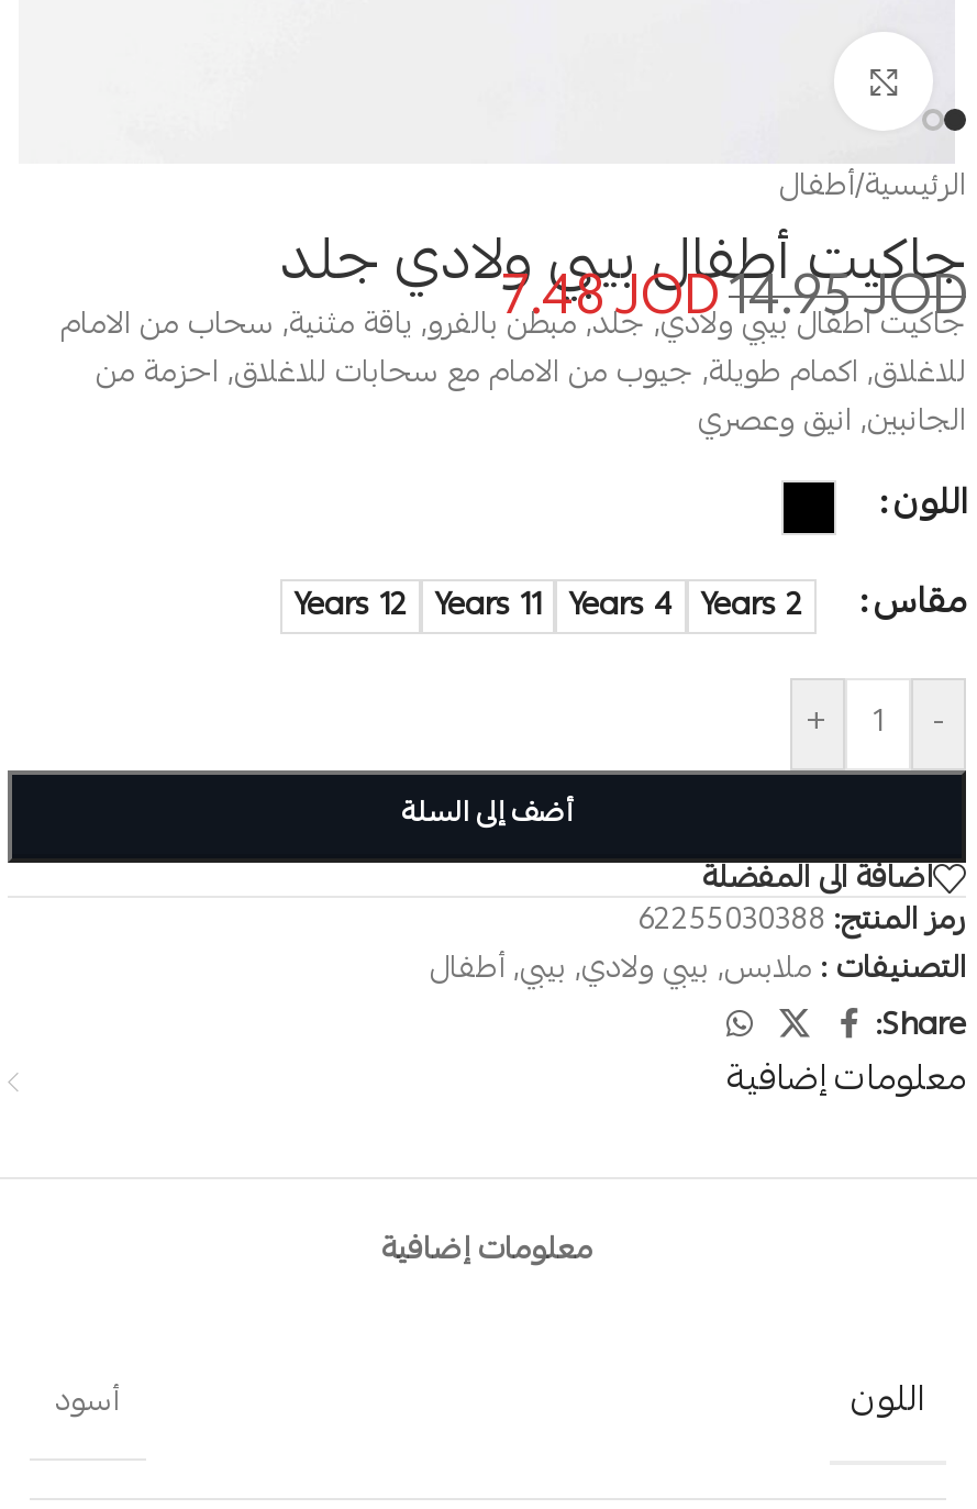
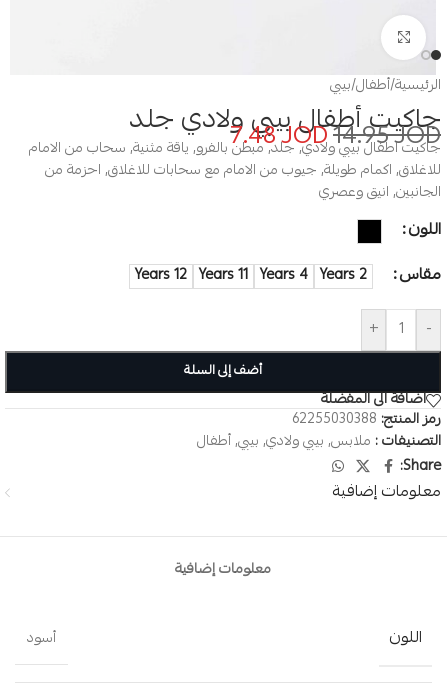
- الرئيسية/أطفال
+ الرئيسية/أطفال /بيبي
